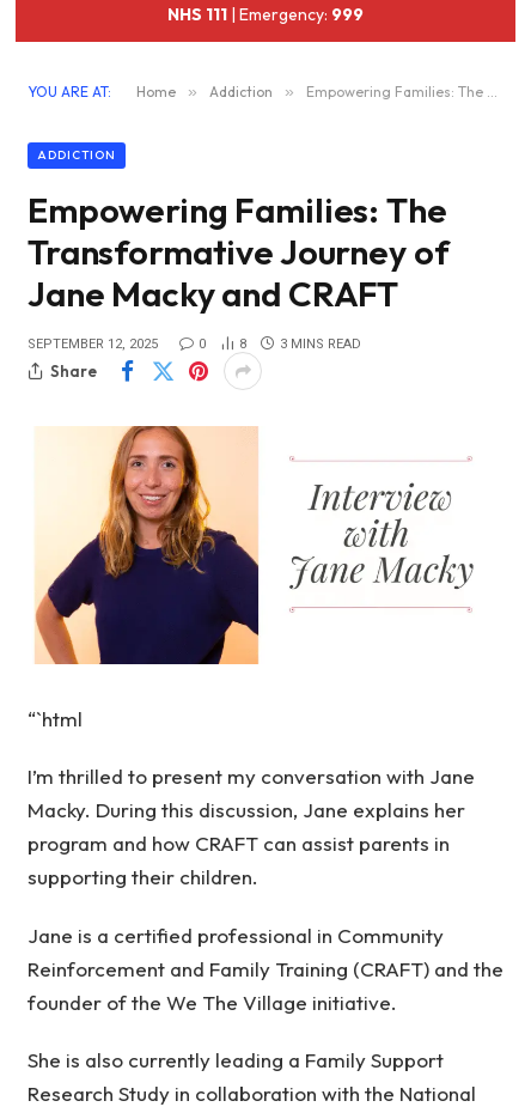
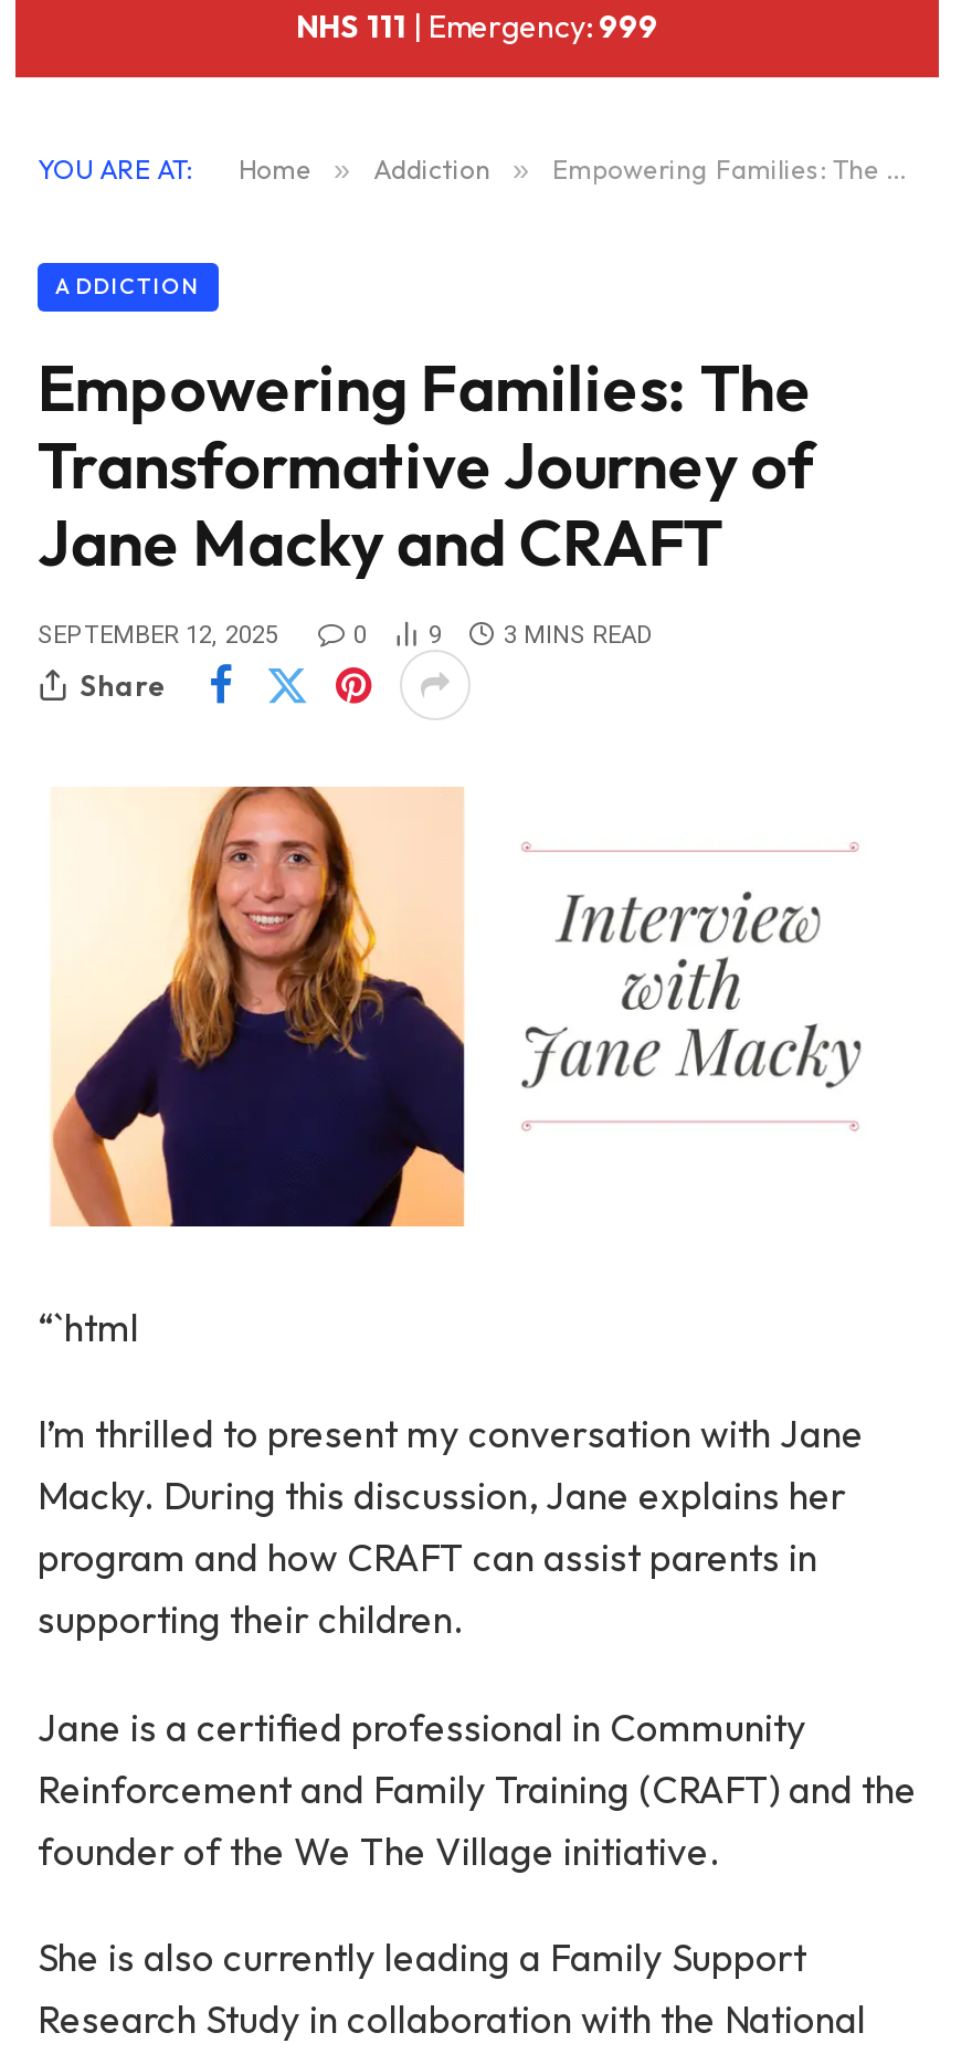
- 8
+ 9
